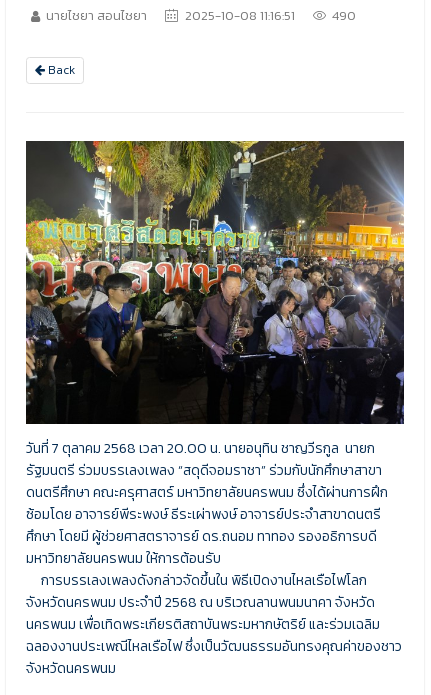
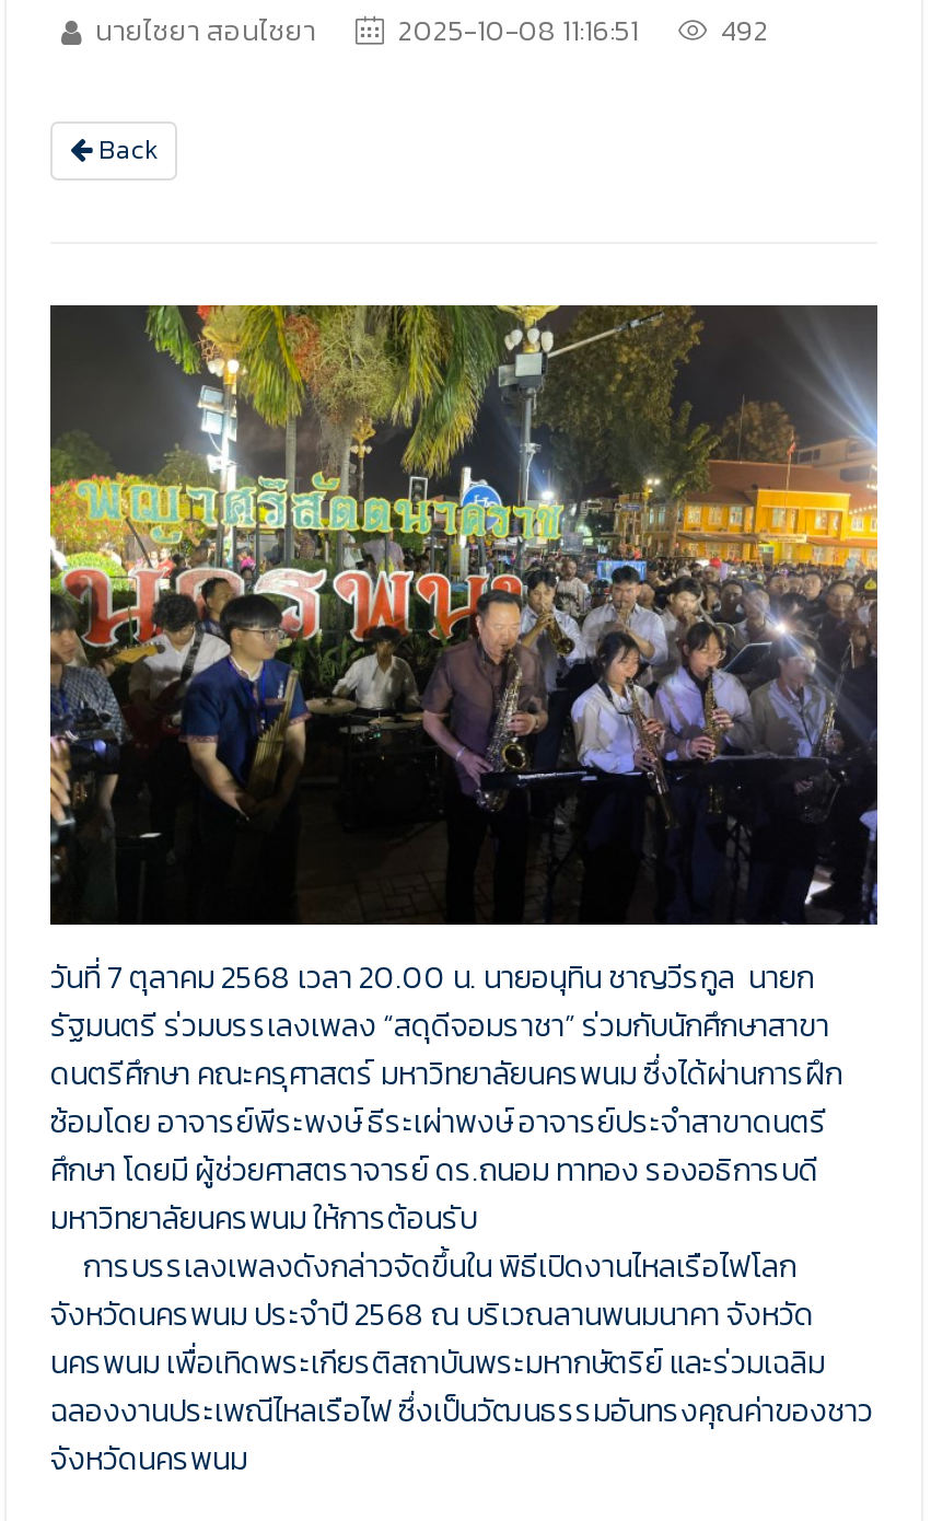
- นายไชยา สอนไชยา 2025-10-08 11:16:51 490
+ นายไชยา สอนไชยา 2025-10-08 11:16:51 492
